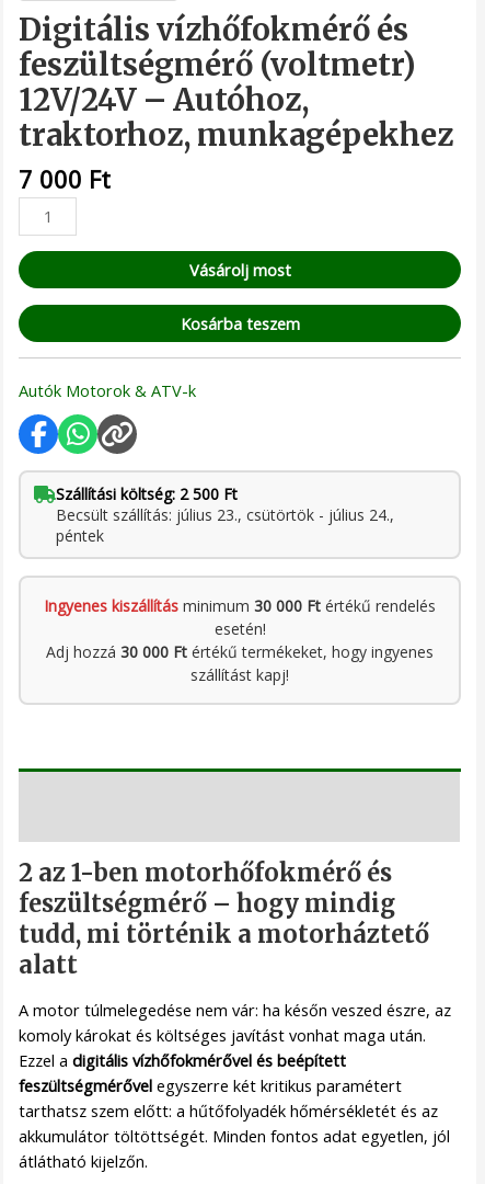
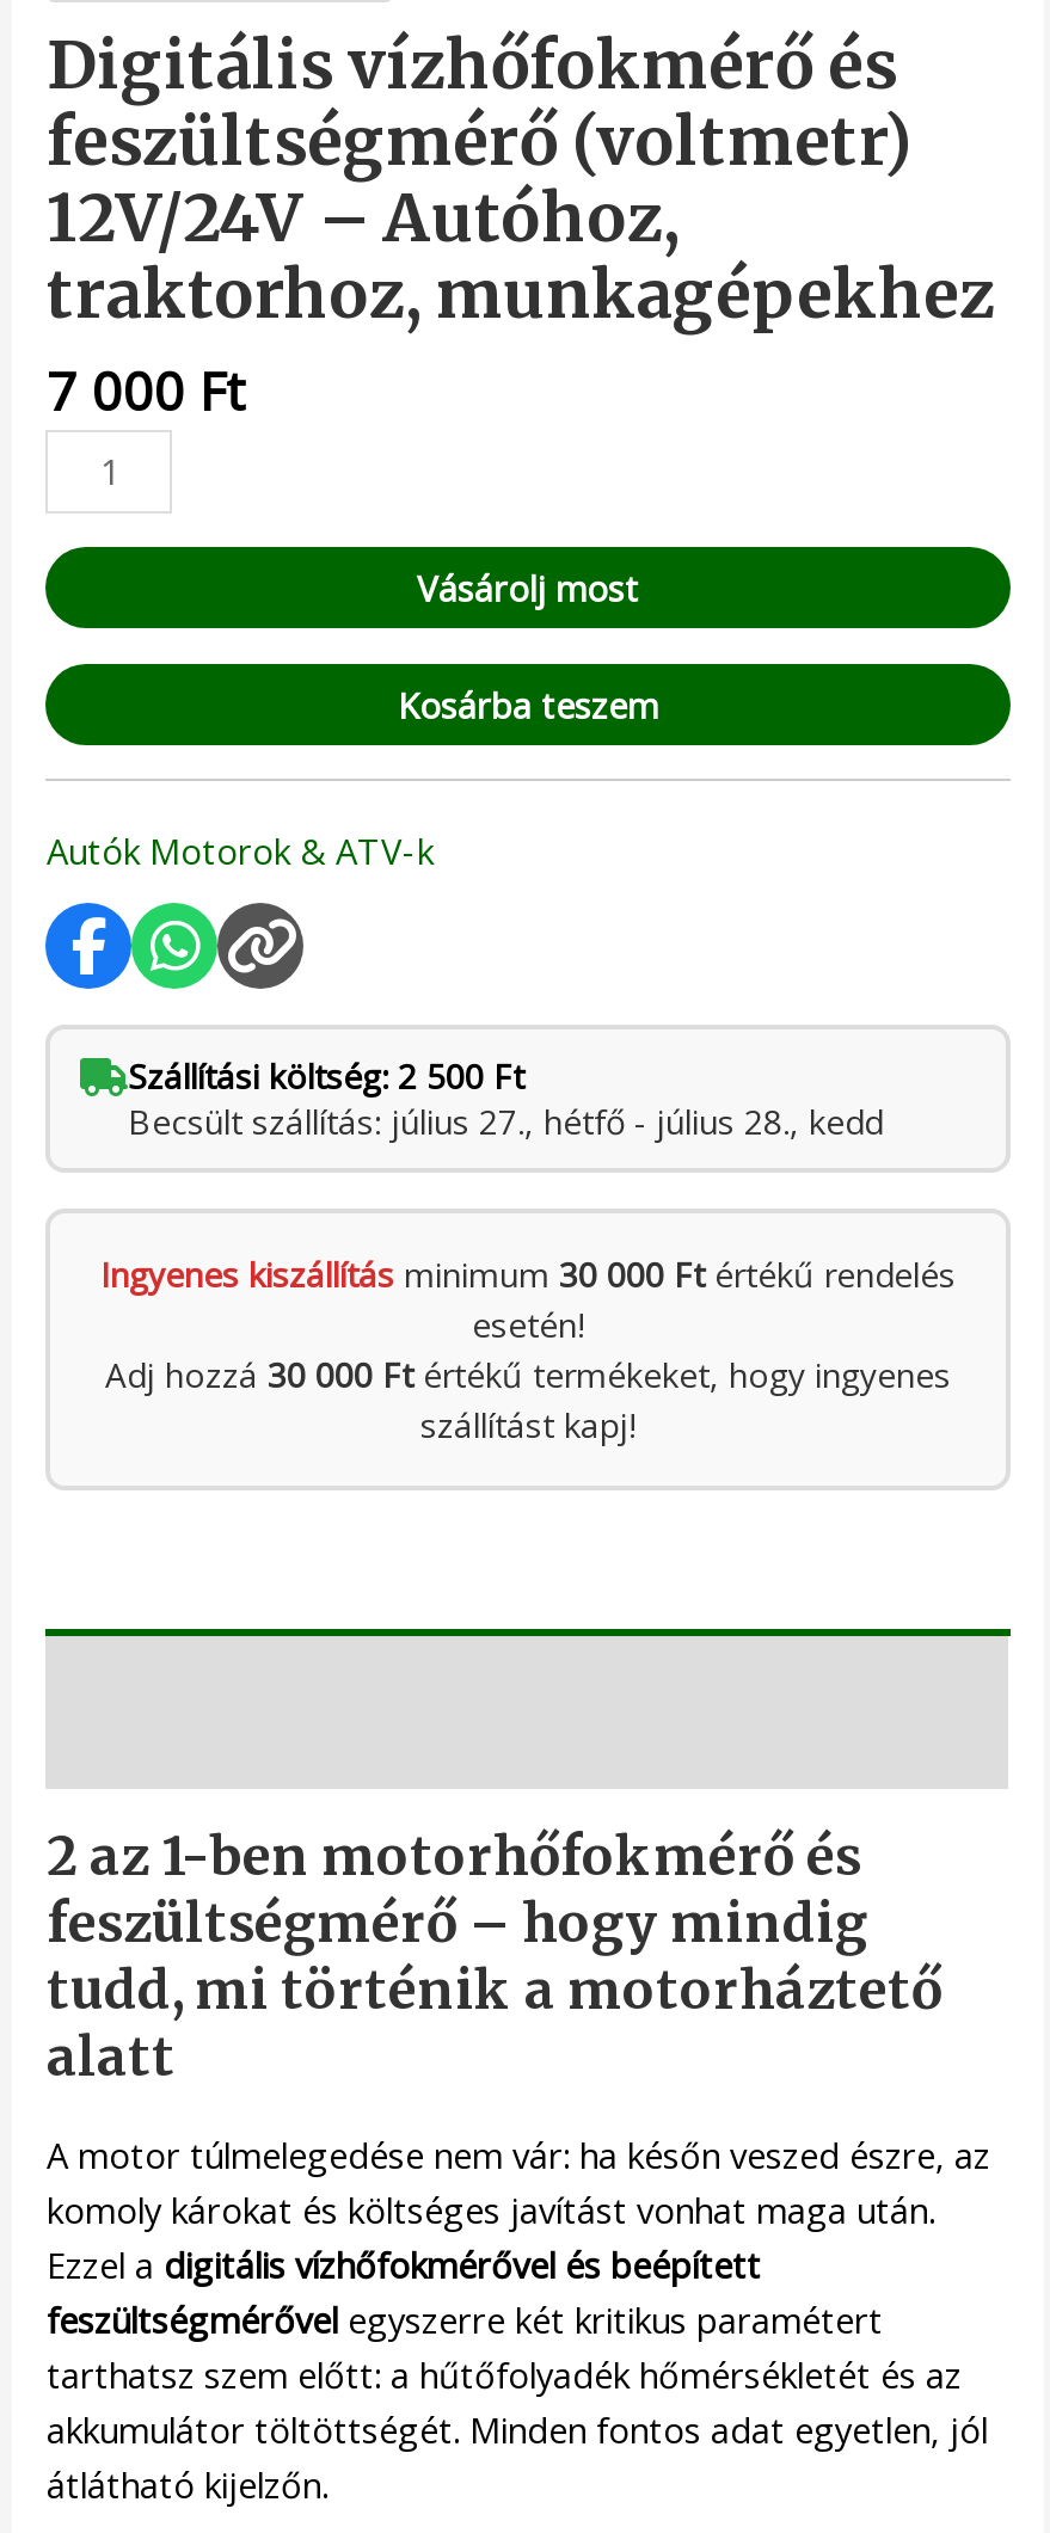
- Becsült szállítás: július 23., csütörtök - július 24.,
- péntek
+ Becsült szállítás: július 27., hétfő - július 28., kedd
